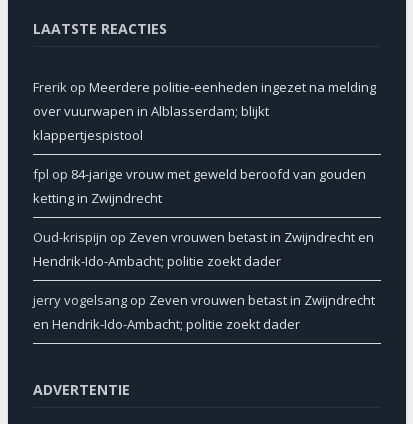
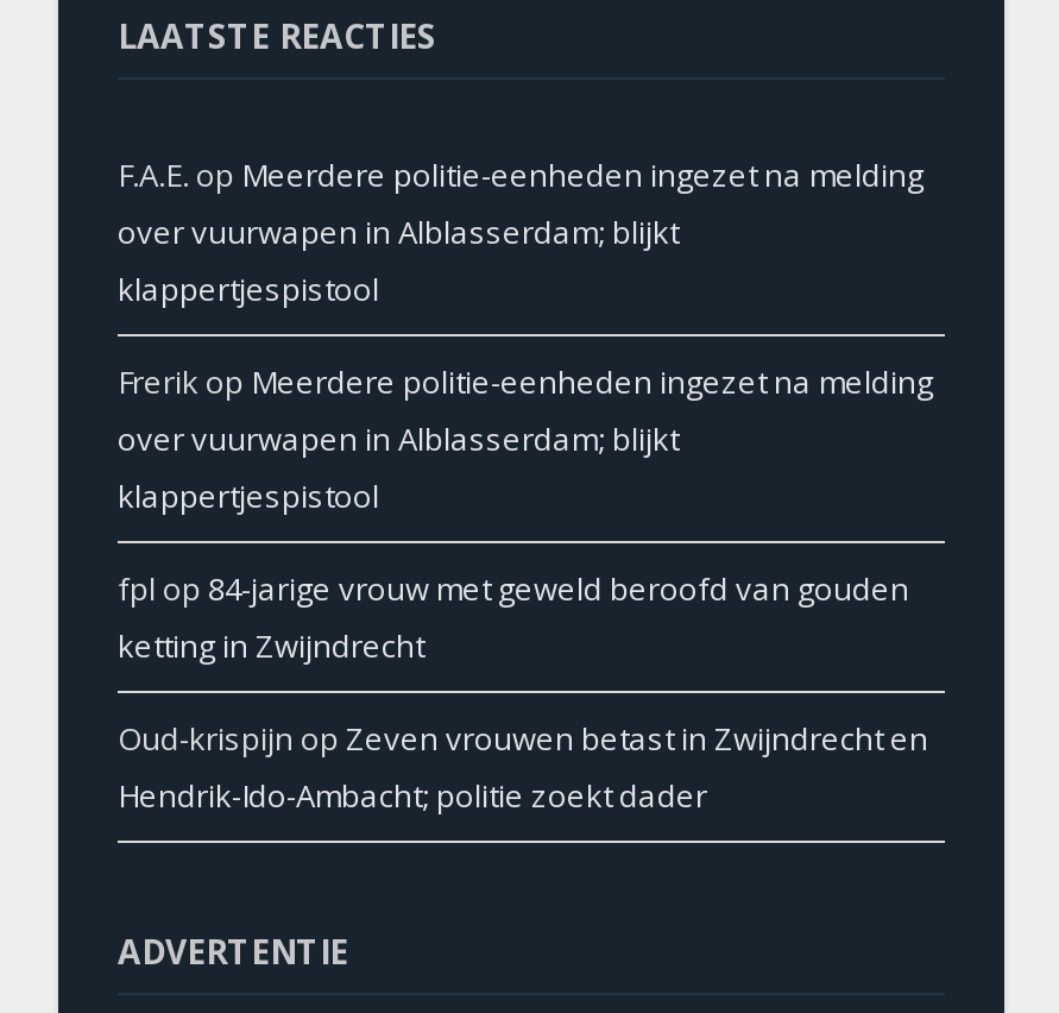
+ F.A.E. op Meerdere politie-eenheden ingezet na melding
+ over vuurwapen in Alblasserdam; blijkt
+ klappertjespistool

moved down: Frerik op Meerdere politie-eenheden ingezet na melding | over vuurwapen in Alblasserdam; blijkt | klappertjespistool | fpl op 84-jarige vrouw met geweld beroofd van gouden | ketting in Zwijndrecht | Oud-krispijn op Zeven vrouwen betast in Zwijndrecht en | Hendrik-Ido-Ambacht; politie zoekt dader

- jerry vogelsang op Zeven vrouwen betast in Zwijndrecht
- en Hendrik-Ido-Ambacht; politie zoekt dader
